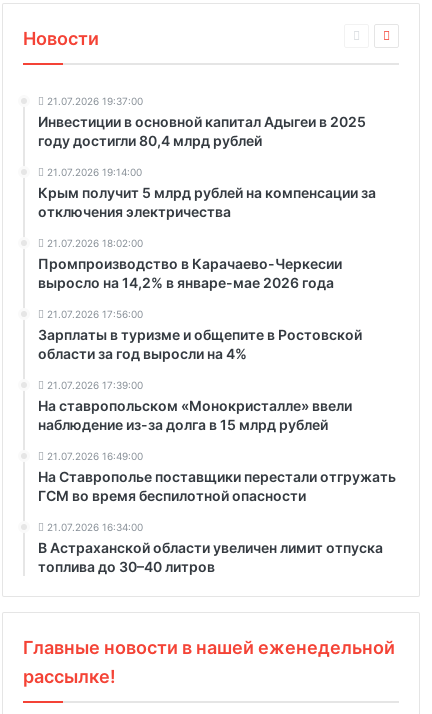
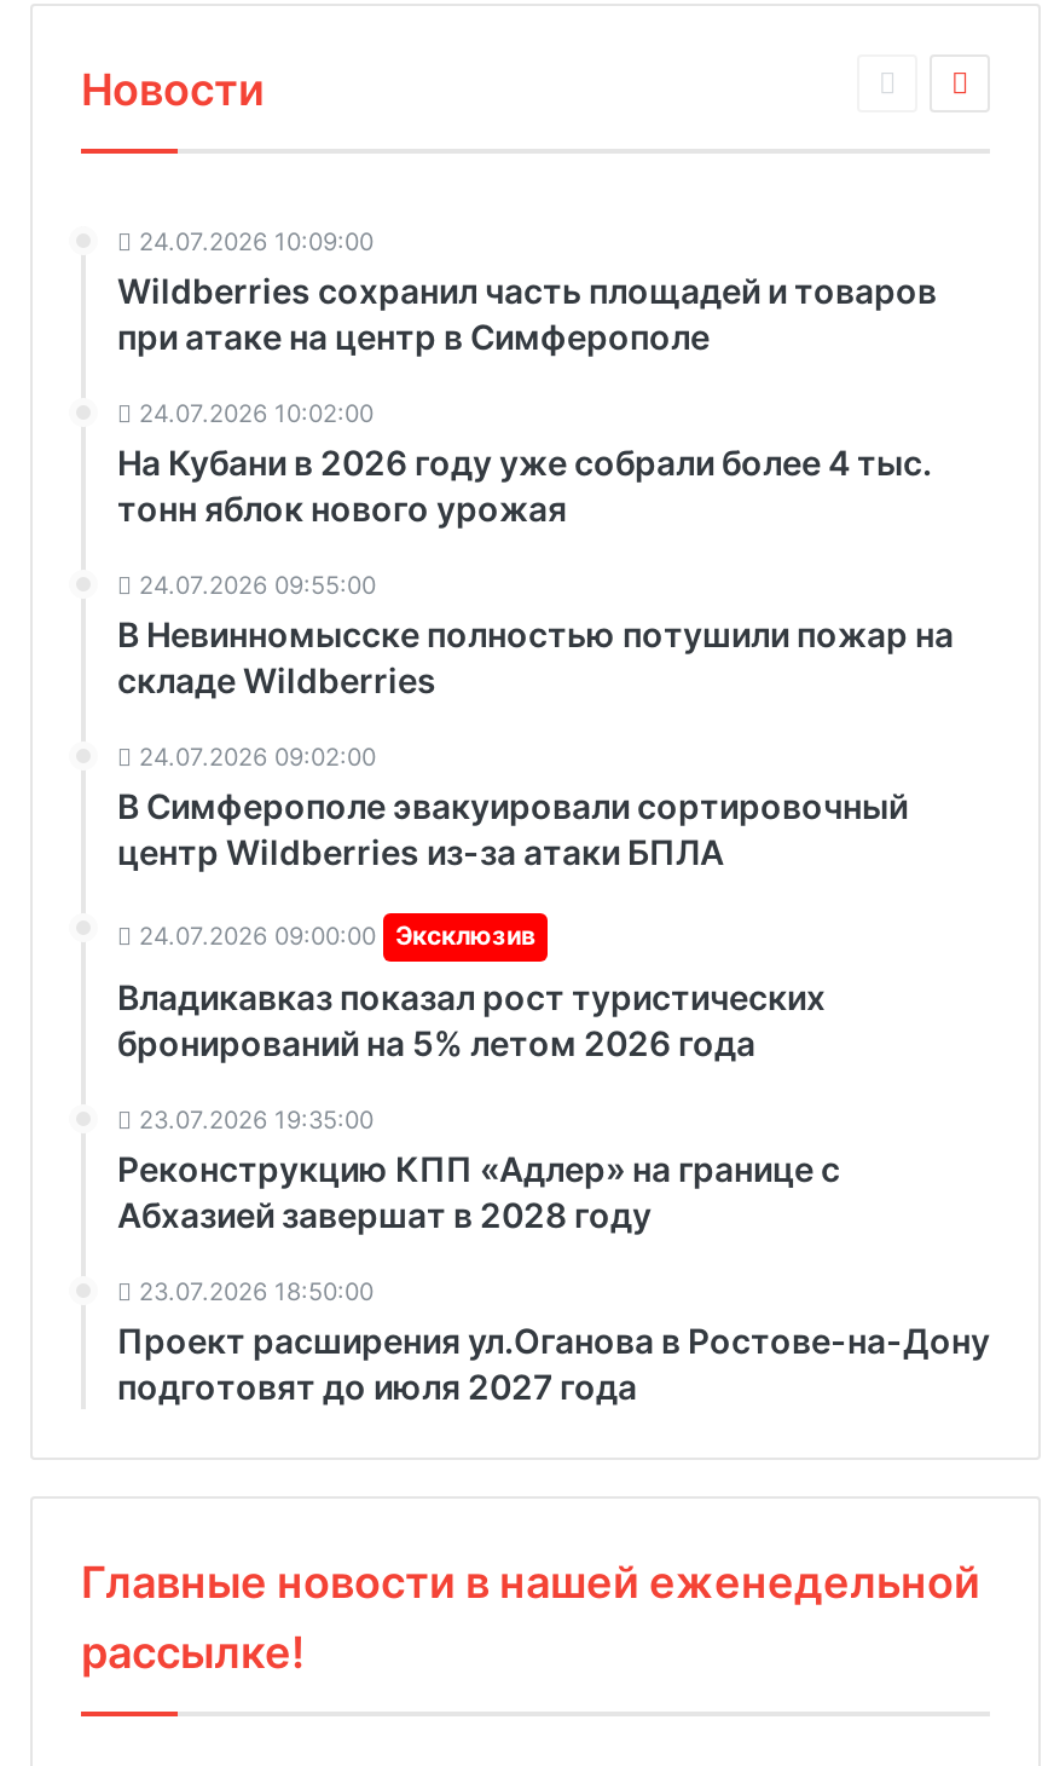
- 21.07.2026 19:37:00
- Инвестиции в основной капитал Адыгеи в 2025
- году достигли 80,4 млрд рублей
- 21.07.2026 19:14:00
- Крым получит 5 млрд рублей на компенсации за
- отключения электричества
- 21.07.2026 18:02:00
- Промпроизводство в Карачаево-Черкесии
- выросло на 14,2% в январе-мае 2026 года
- 21.07.2026 17:56:00
- Зарплаты в туризме и общепите в Ростовской
- области за год выросли на 4%
- 21.07.2026 17:39:00
- На ставропольском «Монокристалле» ввели
- наблюдение из-за долга в 15 млрд рублей
- 21.07.2026 16:49:00
- На Ставрополье поставщики перестали отгружать
- ГСМ во время беспилотной опасности
- 21.07.2026 16:34:00
- В Астраханской области увеличен лимит отпуска
- топлива до 30–40 литров
+ 24.07.2026 10:09:00
+ Wildberries сохранил часть площадей и товаров
+ при атаке на центр в Симферополе
+ 24.07.2026 10:02:00
+ На Кубани в 2026 году уже собрали более 4 тыс.
+ тонн яблок нового урожая
+ 24.07.2026 09:55:00
+ В Невинномысске полностью потушили пожар на
+ складе Wildberries
+ 24.07.2026 09:02:00
+ В Симферополе эвакуировали сортировочный
+ центр Wildberries из-за атаки БПЛА
+ 24.07.2026 09:00:00
+ Эксклюзив
+ Владикавказ показал рост туристических
+ бронирований на 5% летом 2026 года
+ 23.07.2026 19:35:00
+ Реконструкцию КПП «Адлер» на границе с
+ Абхазией завершат в 2028 году
+ 23.07.2026 18:50:00
+ Проект расширения ул.Оганова в Ростове-на-Дону
+ подготовят до июля 2027 года
